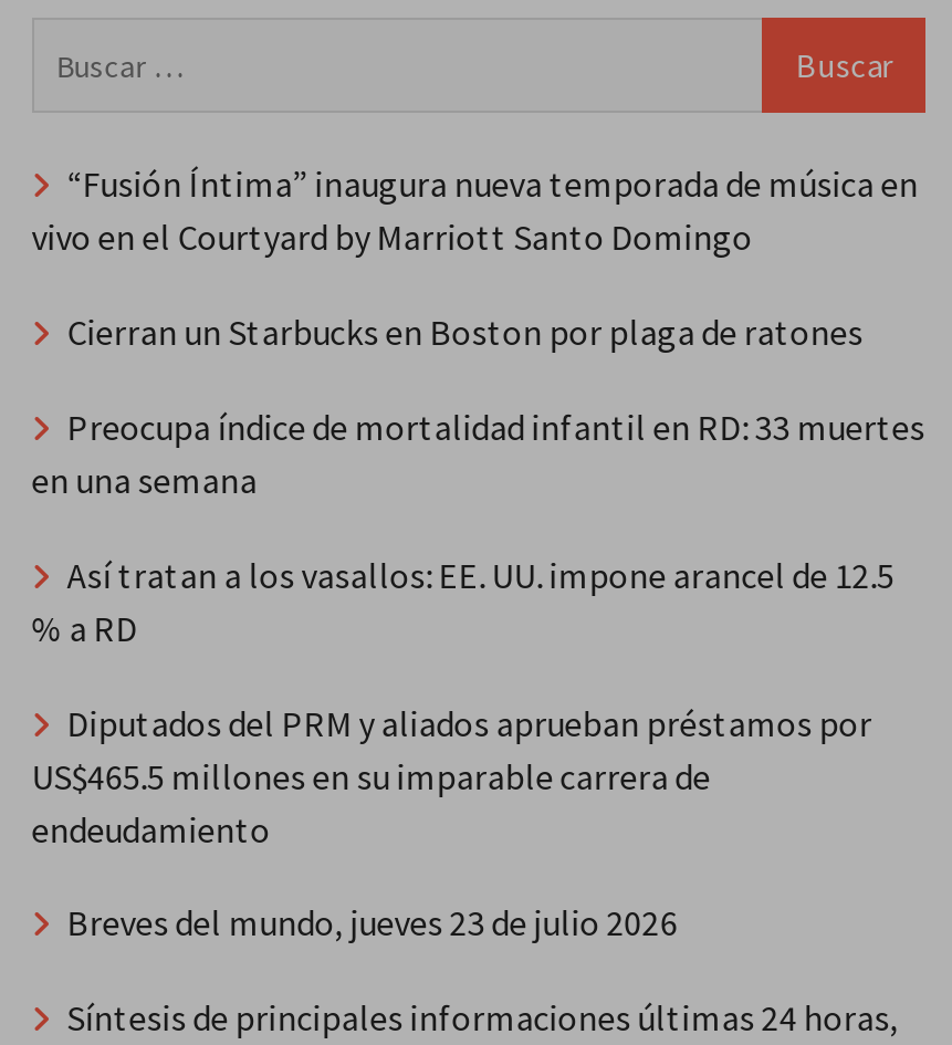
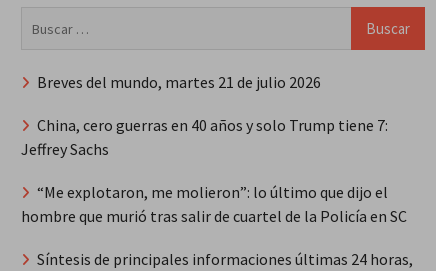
- “Fusión Íntima” inaugura nueva temporada de música en
- vivo en el Courtyard by Marriott Santo Domingo
- Cierran un Starbucks en Boston por plaga de ratones
- Preocupa índice de mortalidad infantil en RD: 33 muertes
- en una semana
- Así tratan a los vasallos: EE. UU. impone arancel de 12.5
- % a RD
- Diputados del PRM y aliados aprueban préstamos por
- US$465.5 millones en su imparable carrera de
- endeudamiento
- Breves del mundo, jueves 23 de julio 2026
+ Breves del mundo, martes 21 de julio 2026
+ China, cero guerras en 40 años y solo Trump tiene 7:
+ Jeffrey Sachs
+ “Me explotaron, me molieron”: lo último que dijo el
+ hombre que murió tras salir de cuartel de la Policía en SC
